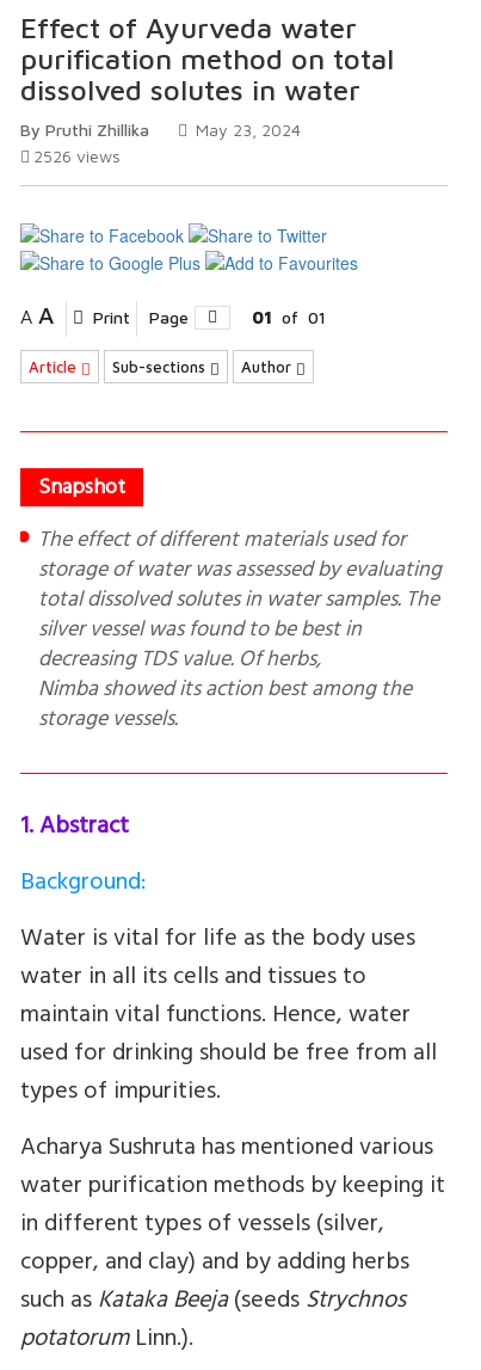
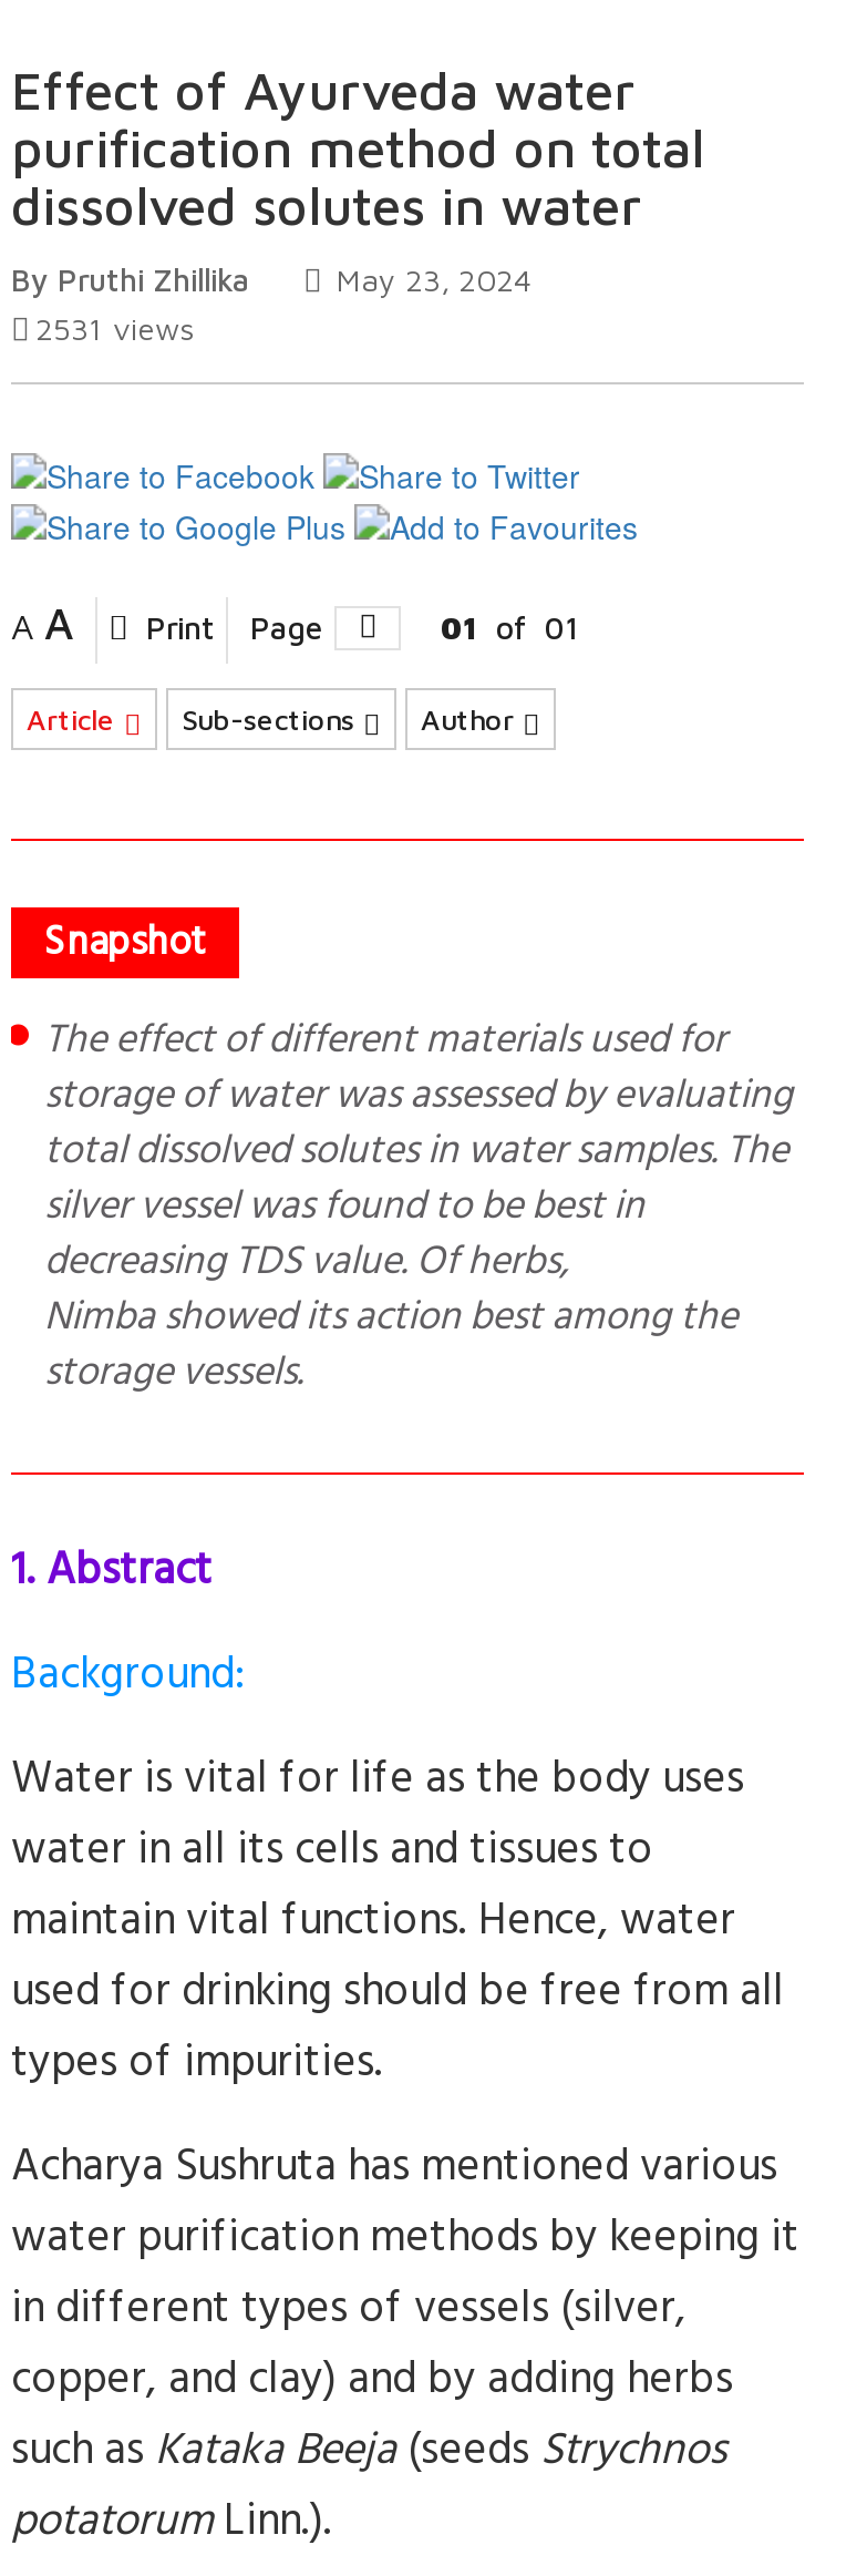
- 2526 views
+ 2531 views
